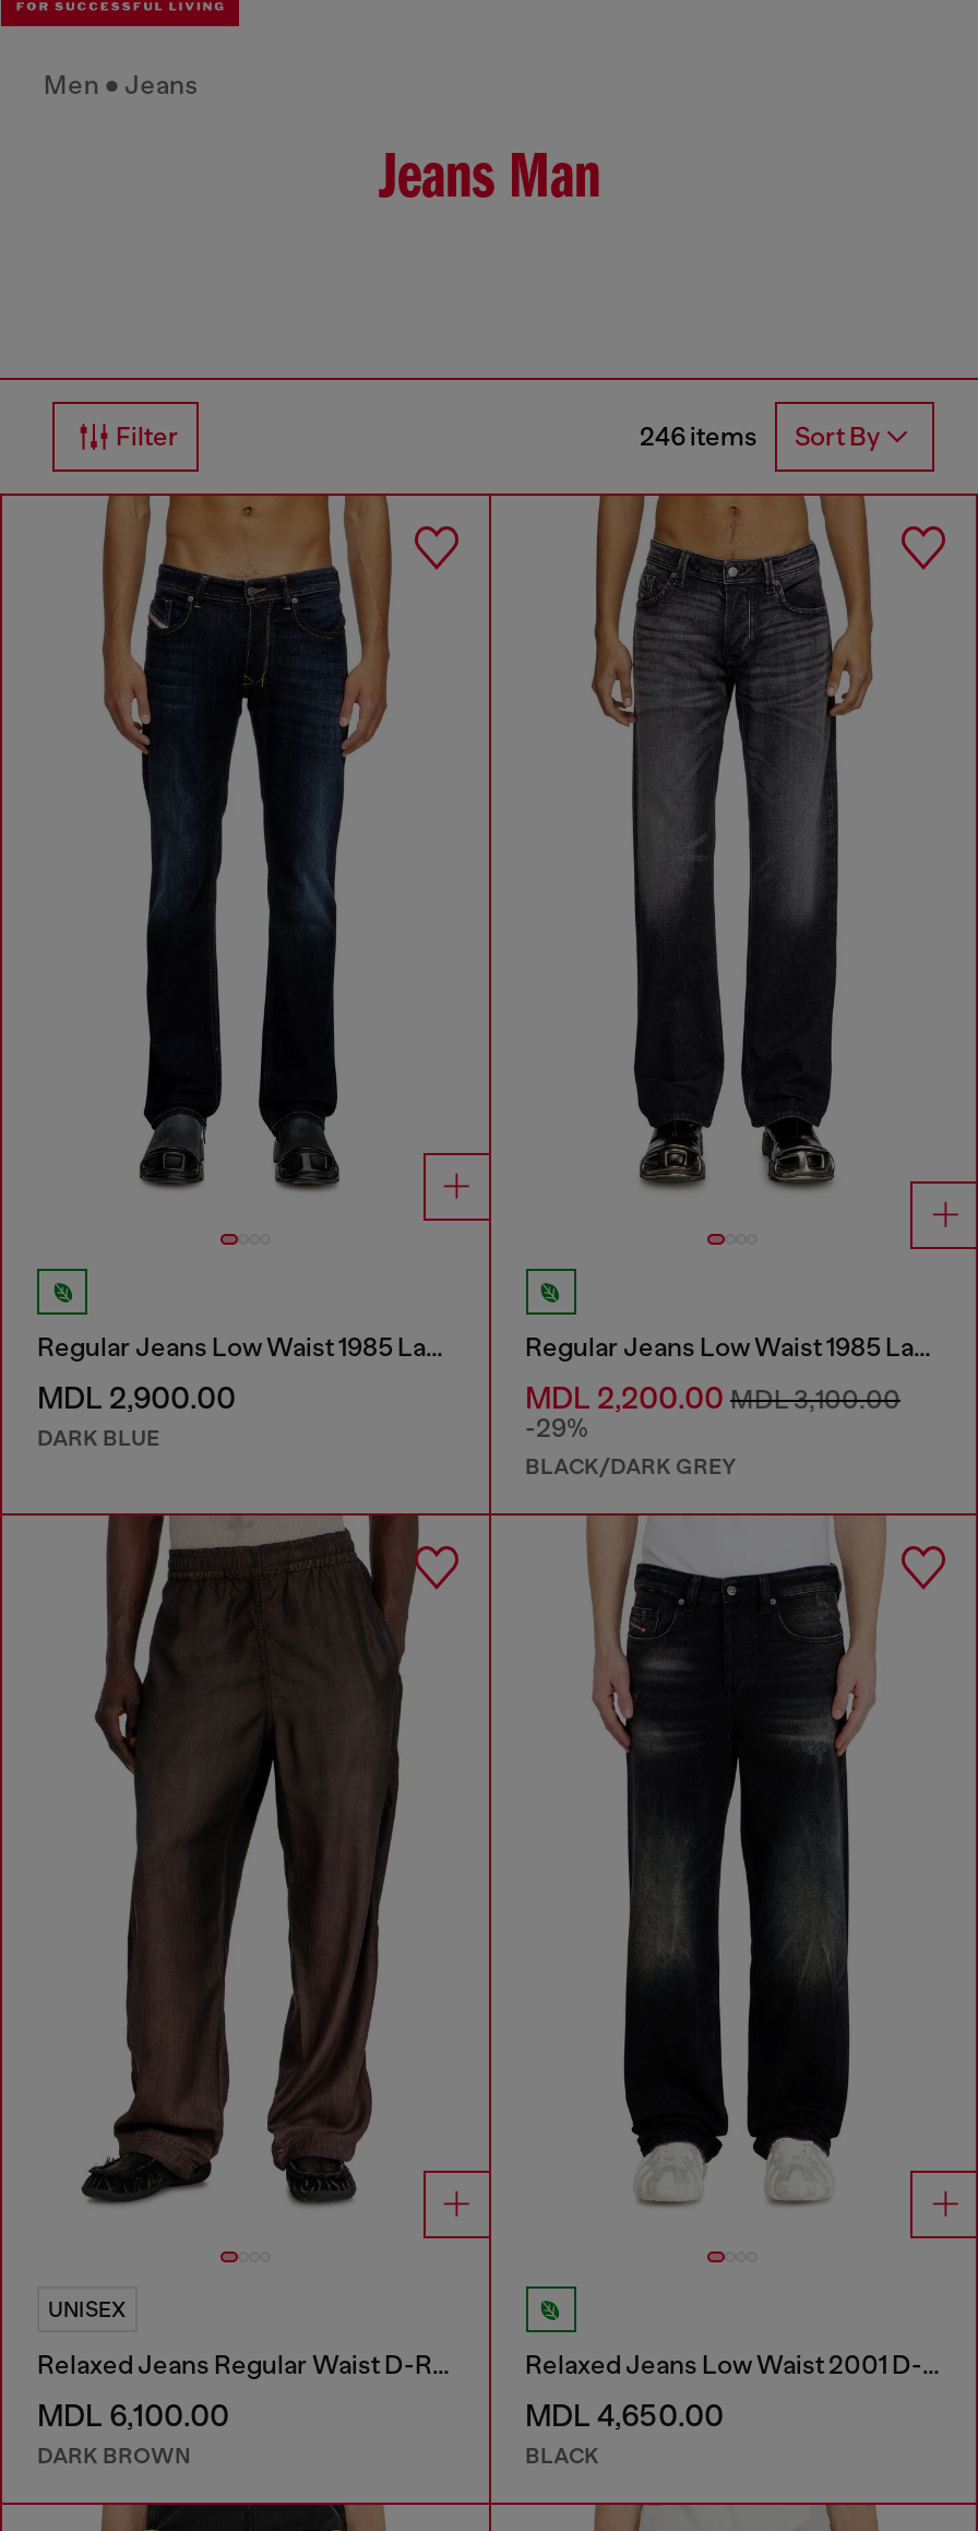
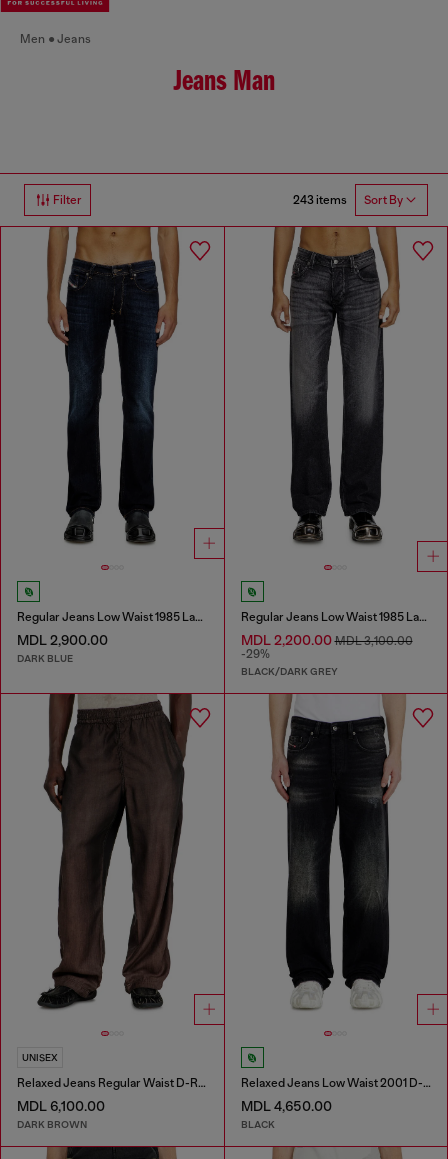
- 246 items Sort By
+ 243 items Sort By
